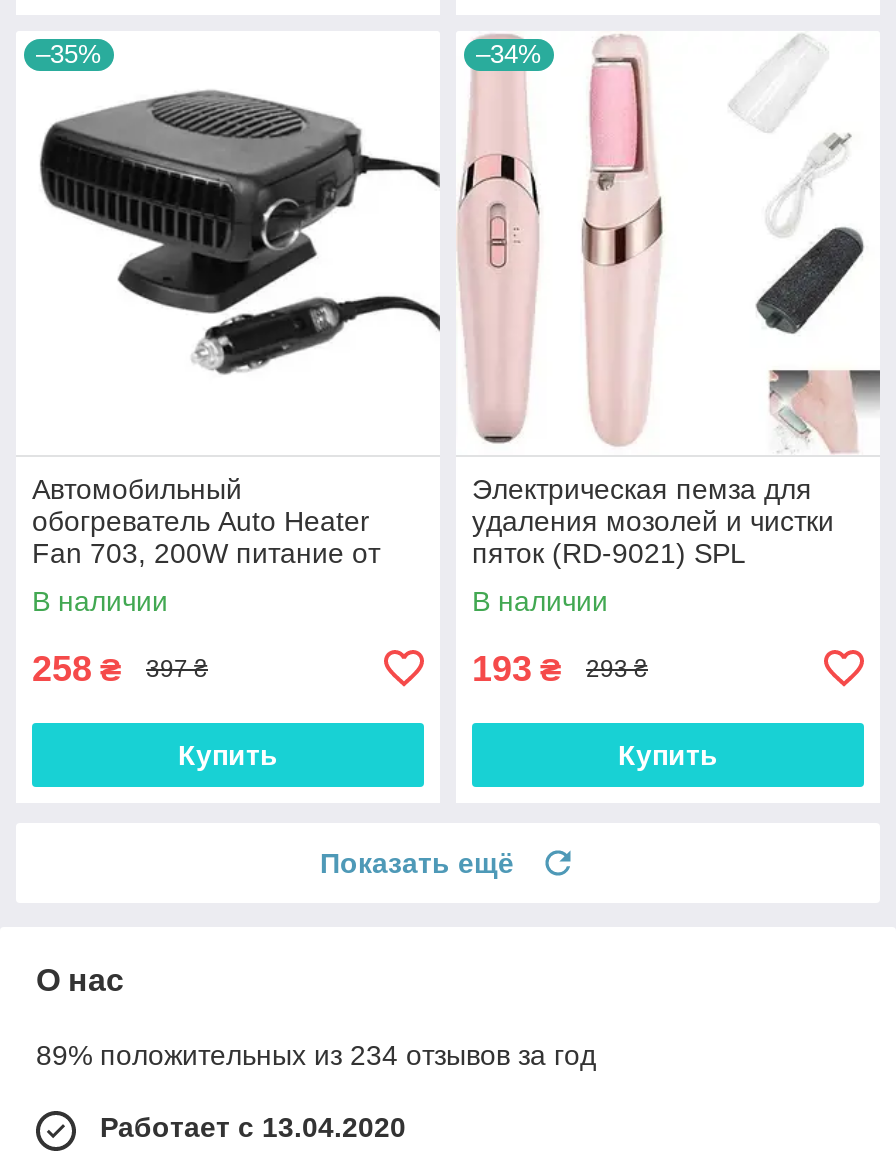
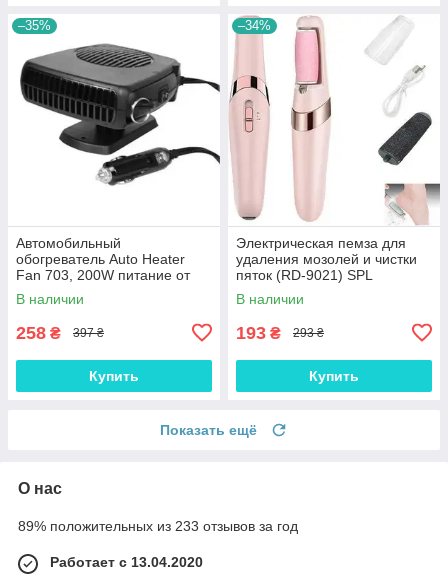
- 89% положительных из 234 отзывов за год
+ 89% положительных из 233 отзывов за год
